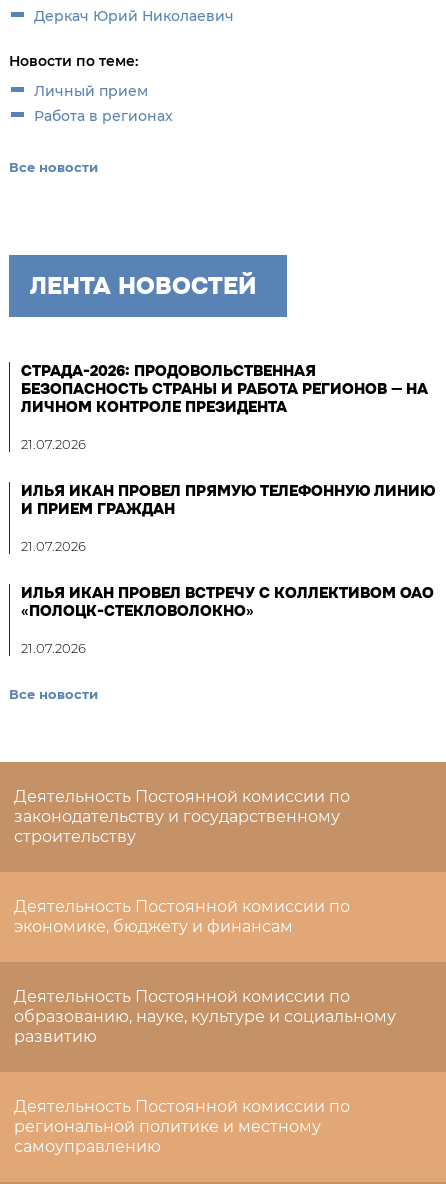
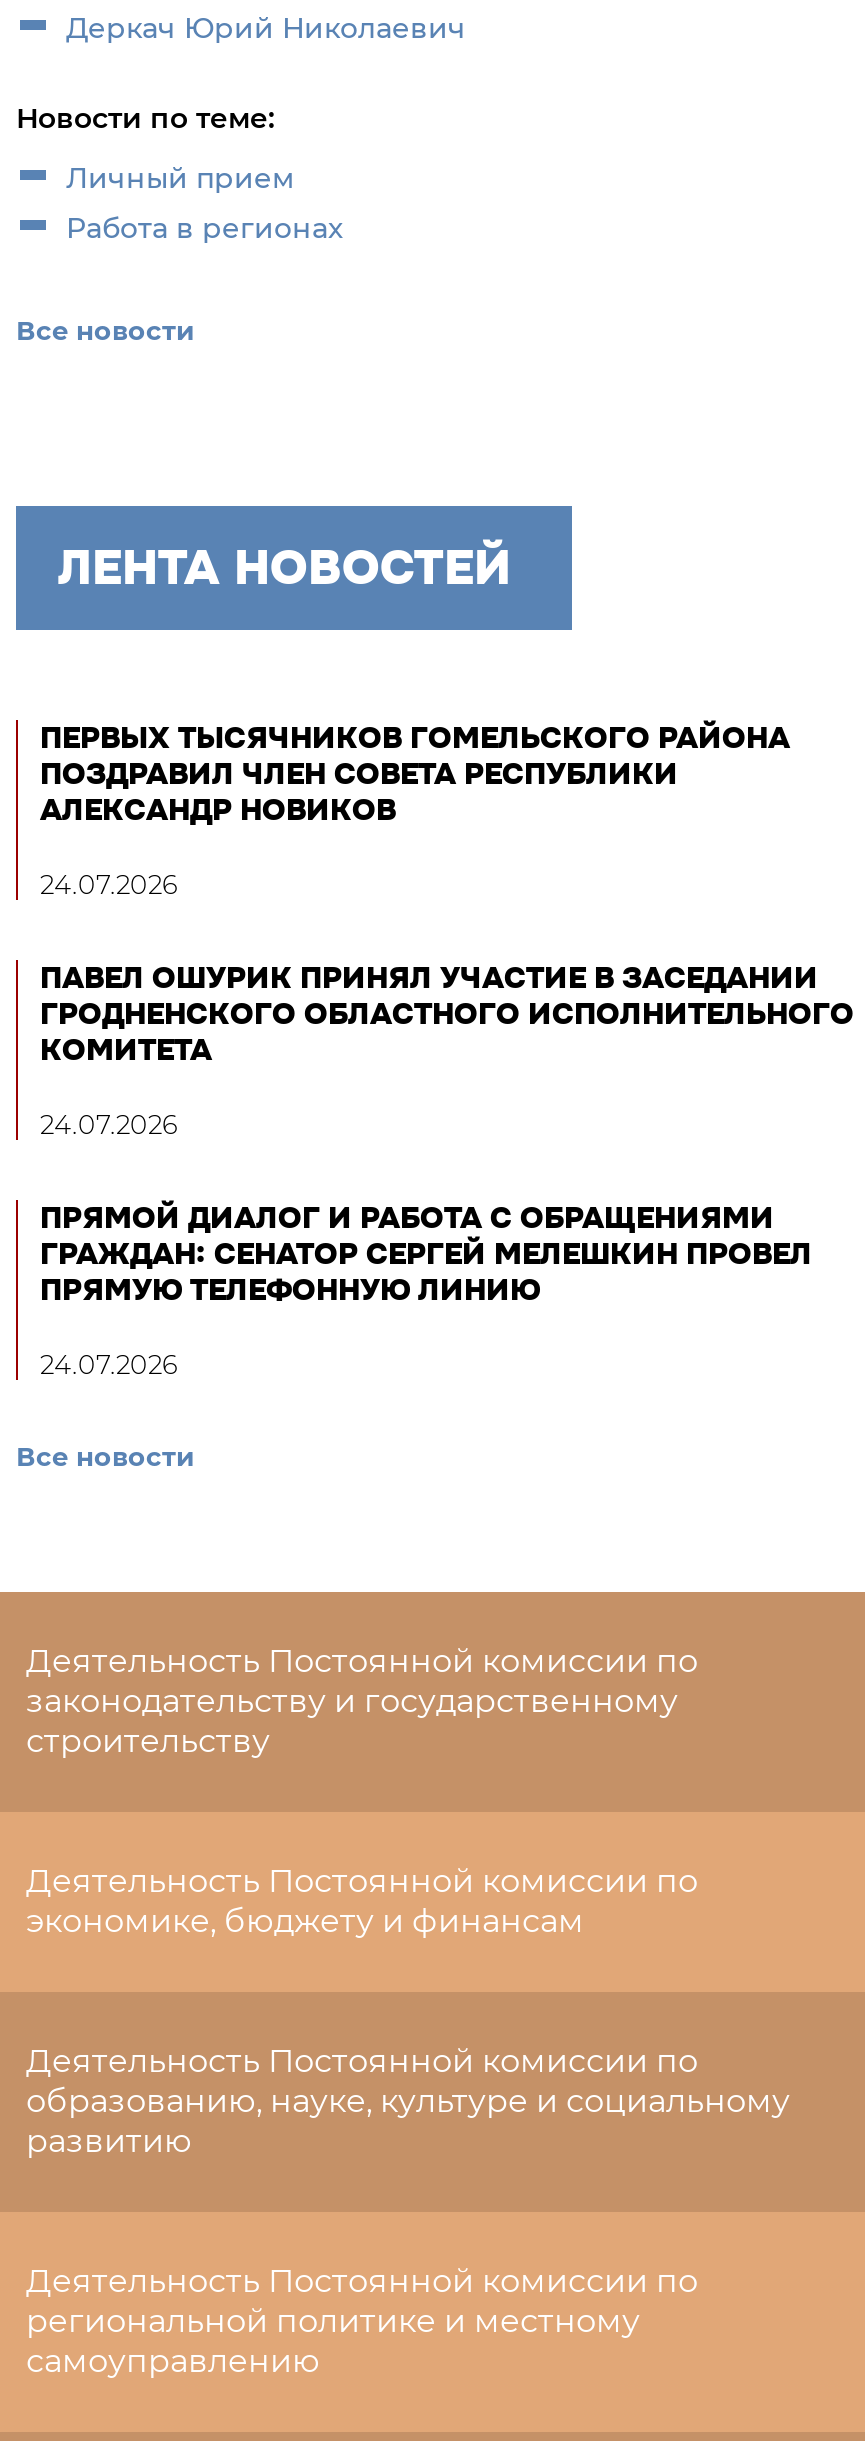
- СТРАДА-2026: ПРОДОВОЛЬСТВЕННАЯ
- БЕЗОПАСНОСТЬ СТРАНЫ И РАБОТА РЕГИОНОВ — НА
- ЛИЧНОМ КОНТРОЛЕ ПРЕЗИДЕНТА
+ ПЕРВЫХ ТЫСЯЧНИКОВ ГОМЕЛЬСКОГО РАЙОНА
+ ПОЗДРАВИЛ ЧЛЕН СОВЕТА РЕСПУБЛИКИ
+ АЛЕКСАНДР НОВИКОВ

- 21.07.2026
+ 24.07.2026

- ИЛЬЯ ИКАН ПРОВЕЛ ПРЯМУЮ ТЕЛЕФОННУЮ ЛИНИЮ
- И ПРИЕМ ГРАЖДАН
+ ПАВЕЛ ОШУРИК ПРИНЯЛ УЧАСТИЕ В ЗАСЕДАНИИ
+ ГРОДНЕНСКОГО ОБЛАСТНОГО ИСПОЛНИТЕЛЬНОГО
+ КОМИТЕТА

- 21.07.2026
+ 24.07.2026

- ИЛЬЯ ИКАН ПРОВЕЛ ВСТРЕЧУ С КОЛЛЕКТИВОМ ОАО
- «ПОЛОЦК-СТЕКЛОВОЛОКНО»
+ ПРЯМОЙ ДИАЛОГ И РАБОТА С ОБРАЩЕНИЯМИ
+ ГРАЖДАН: СЕНАТОР СЕРГЕЙ МЕЛЕШКИН ПРОВЕЛ
+ ПРЯМУЮ ТЕЛЕФОННУЮ ЛИНИЮ

- 21.07.2026
+ 24.07.2026
